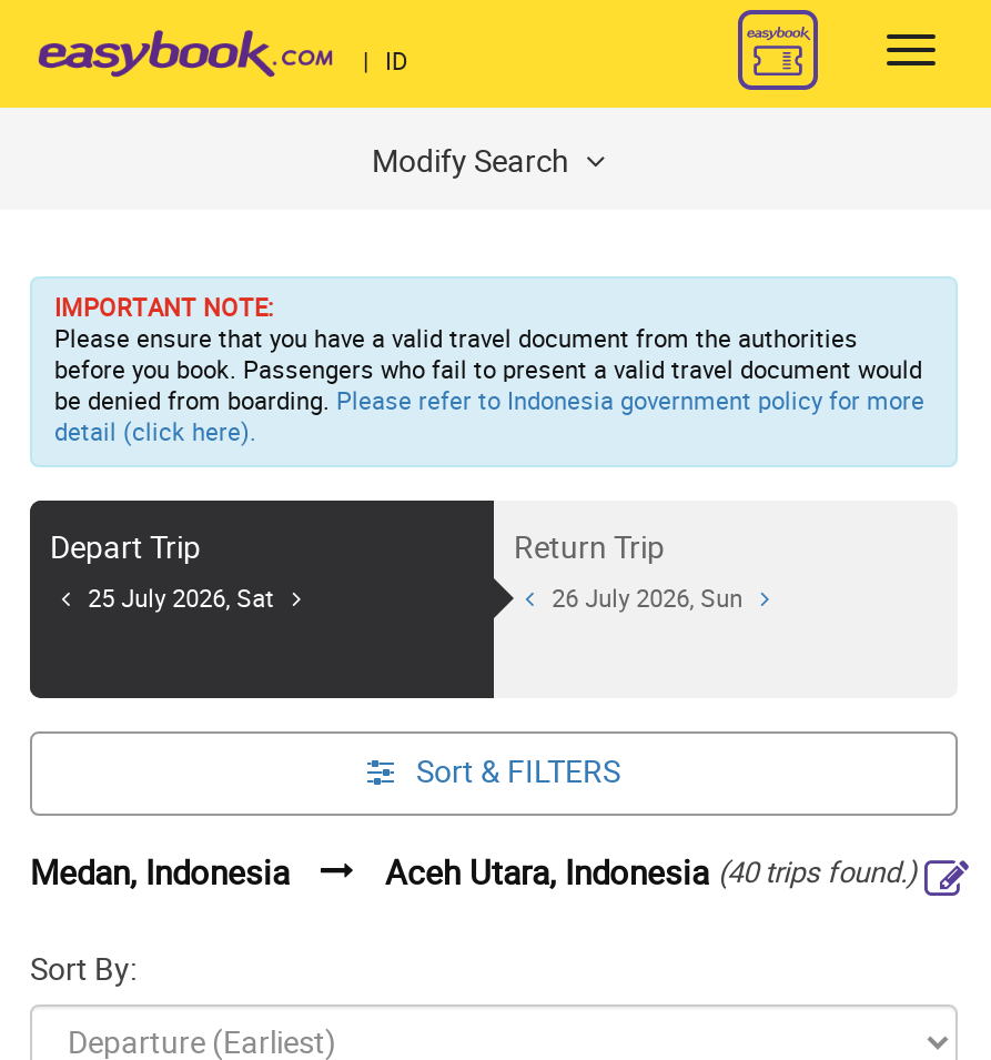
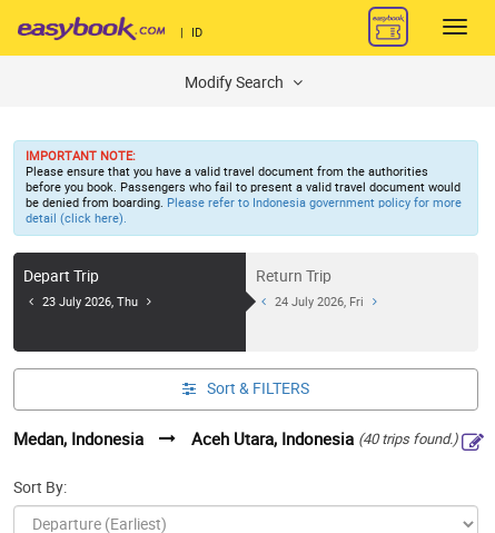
- 25 July 2026, Sat
+ 23 July 2026, Thu

- 26 July 2026, Sun
+ 24 July 2026, Fri
